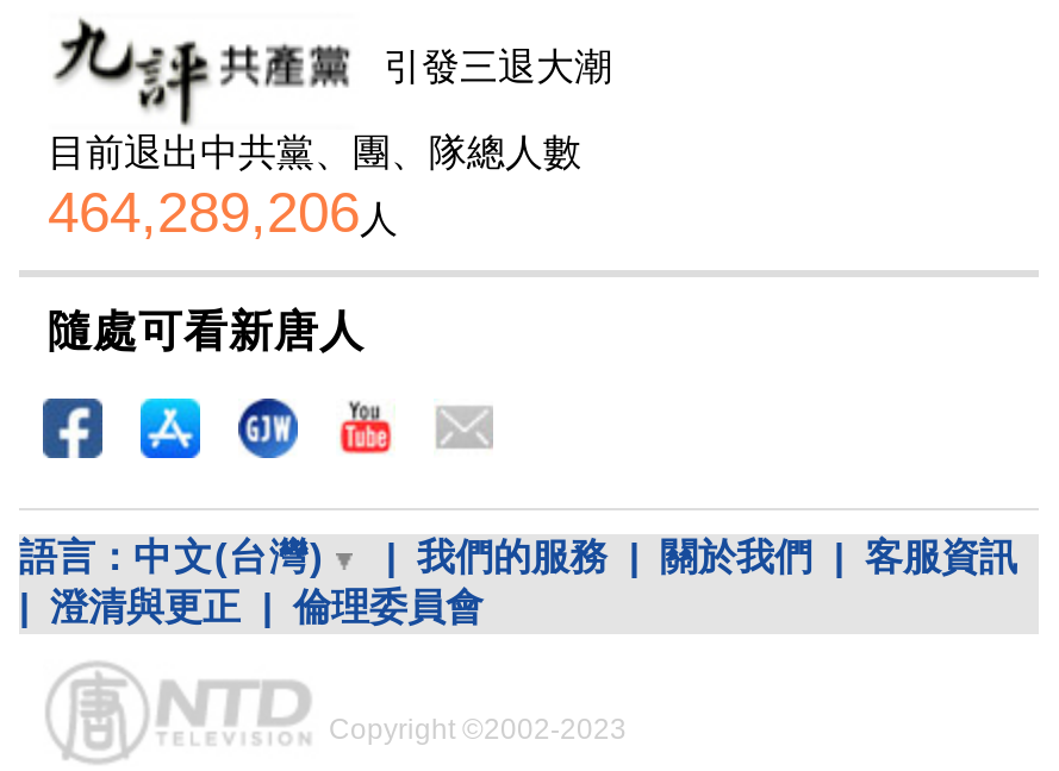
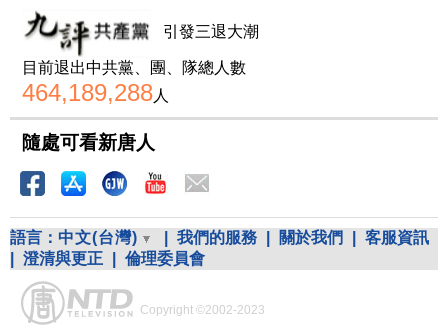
- 464,289,206人
+ 464,189,288人
